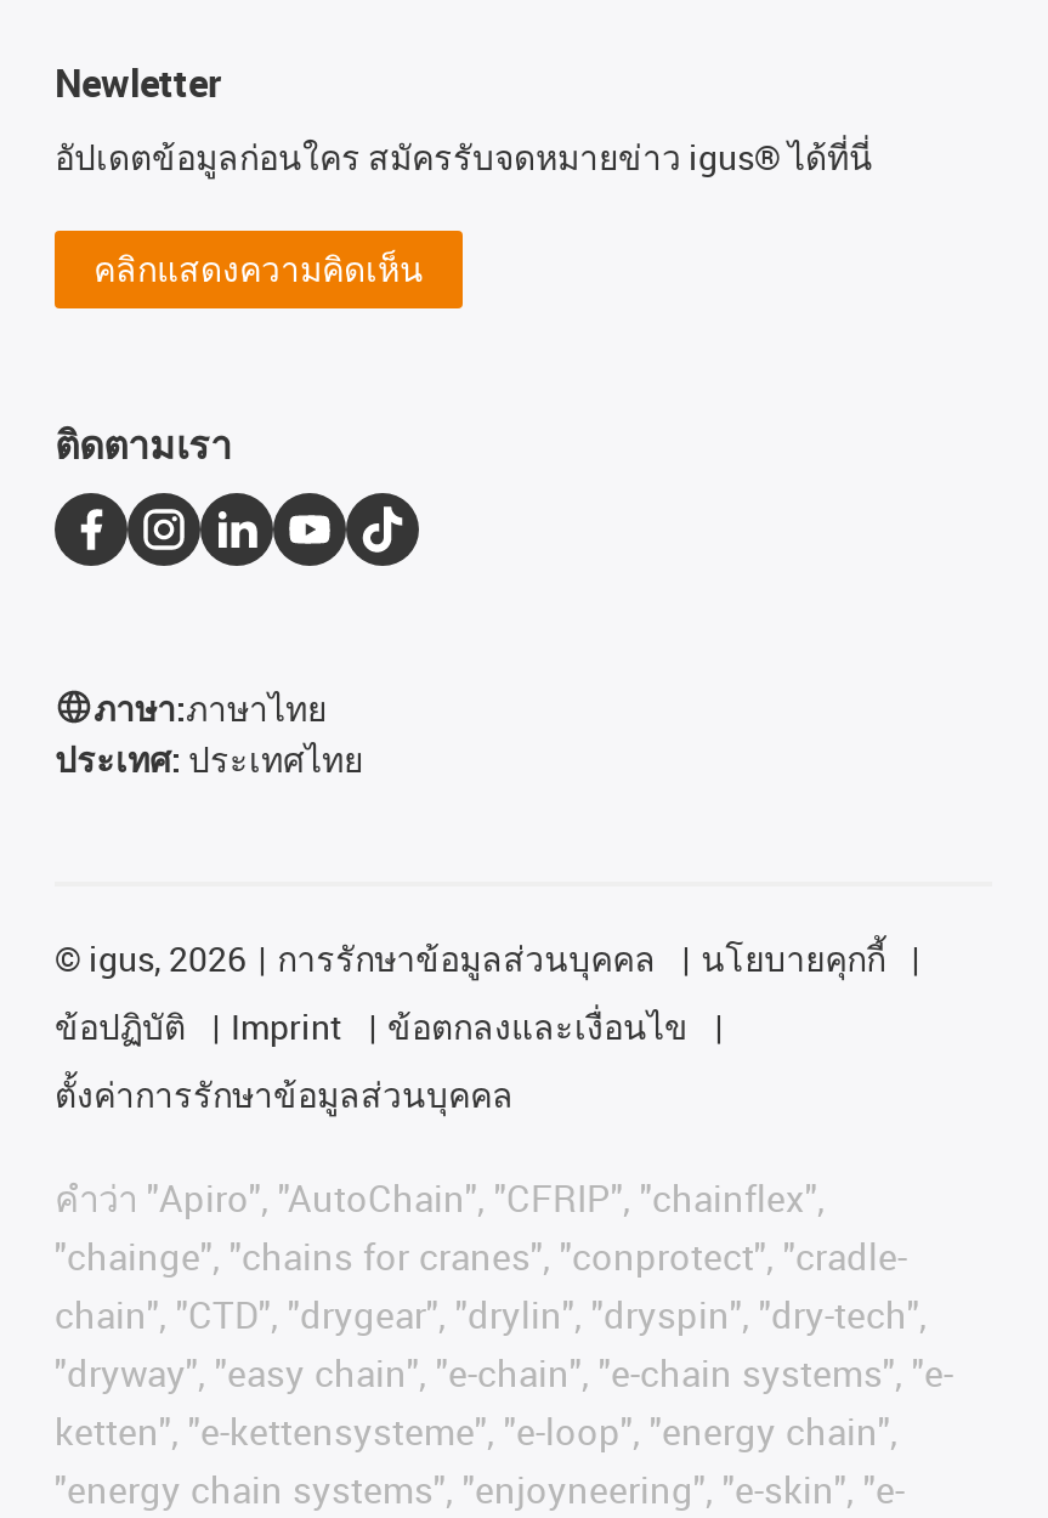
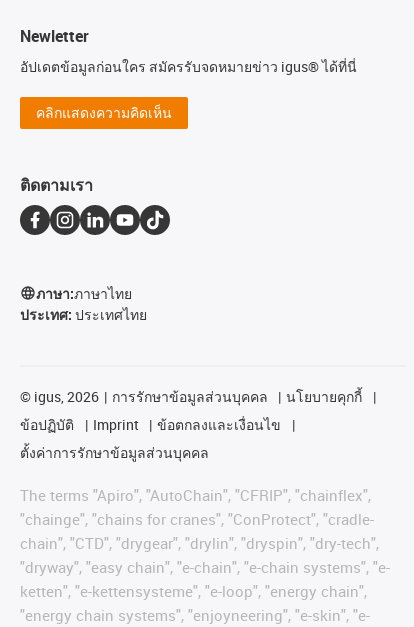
- คําว่า"Apiro", "AutoChain", "CFRIP", "chainflex",
- "chainge", "chains for cranes", "conprotect", "cradle-
+ The terms "Apiro", "AutoChain", "CFRIP", "chainflex",
+ "chainge", "chains for cranes", "ConProtect", "cradle-
